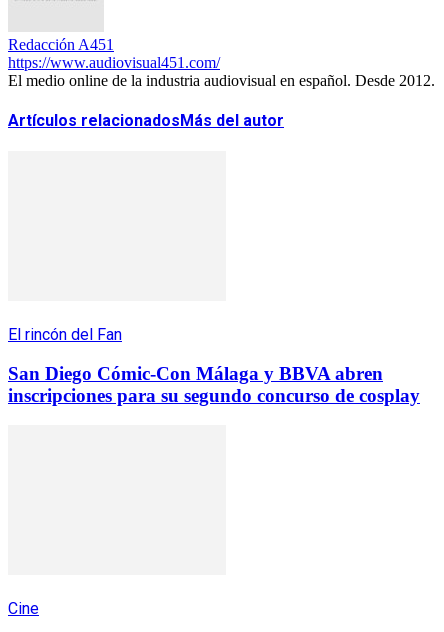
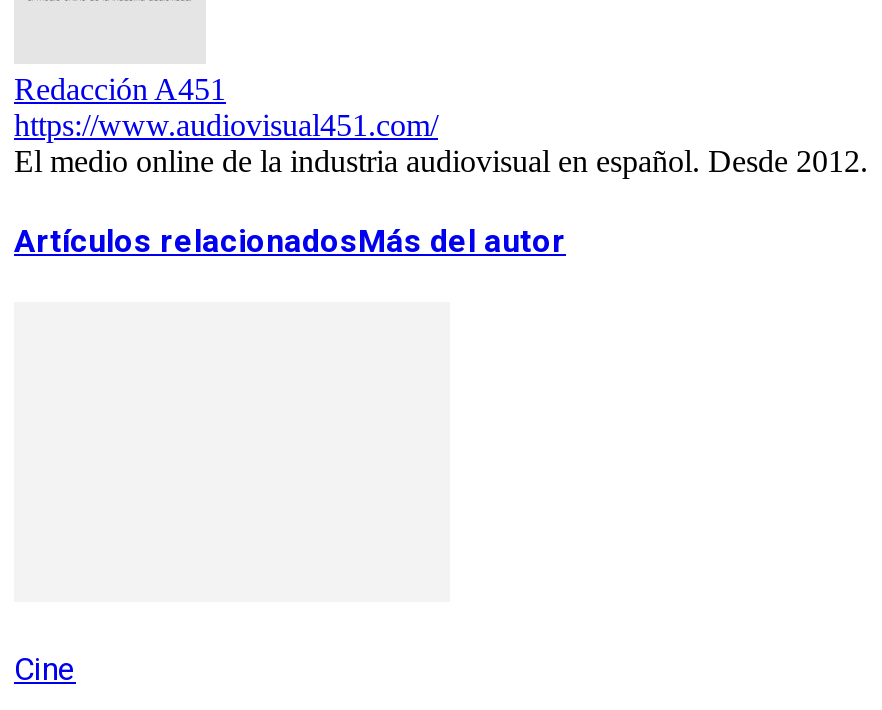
- El rincón del Fan
- San Diego Cómic-Con Málaga y BBVA abren
- inscripciones para su segundo concurso de cosplay
